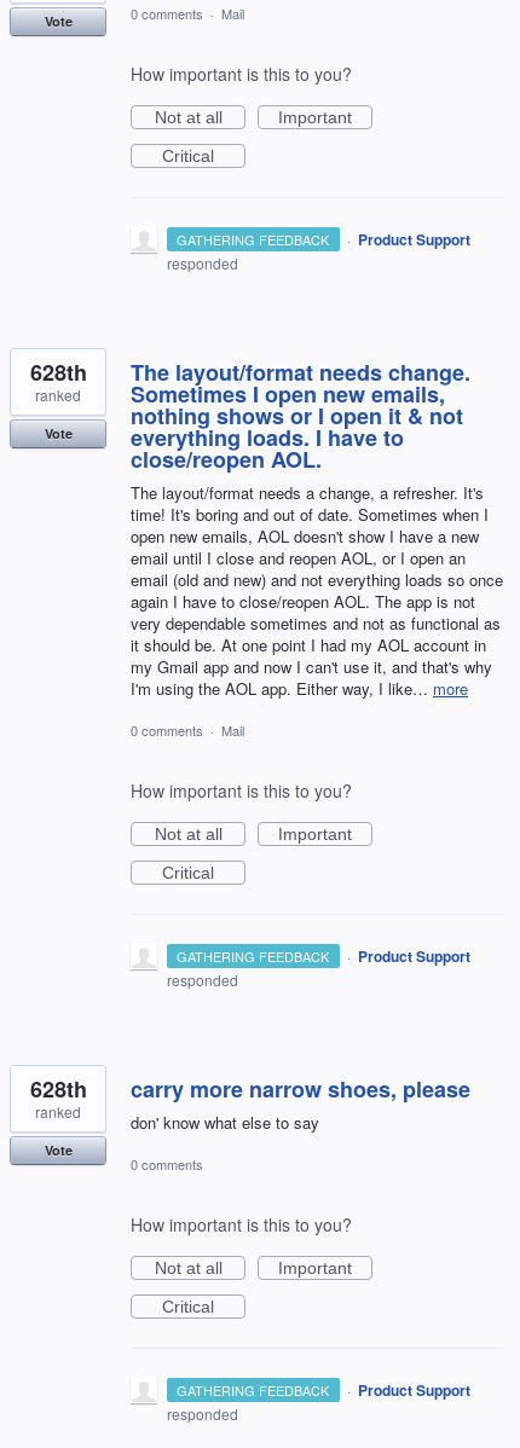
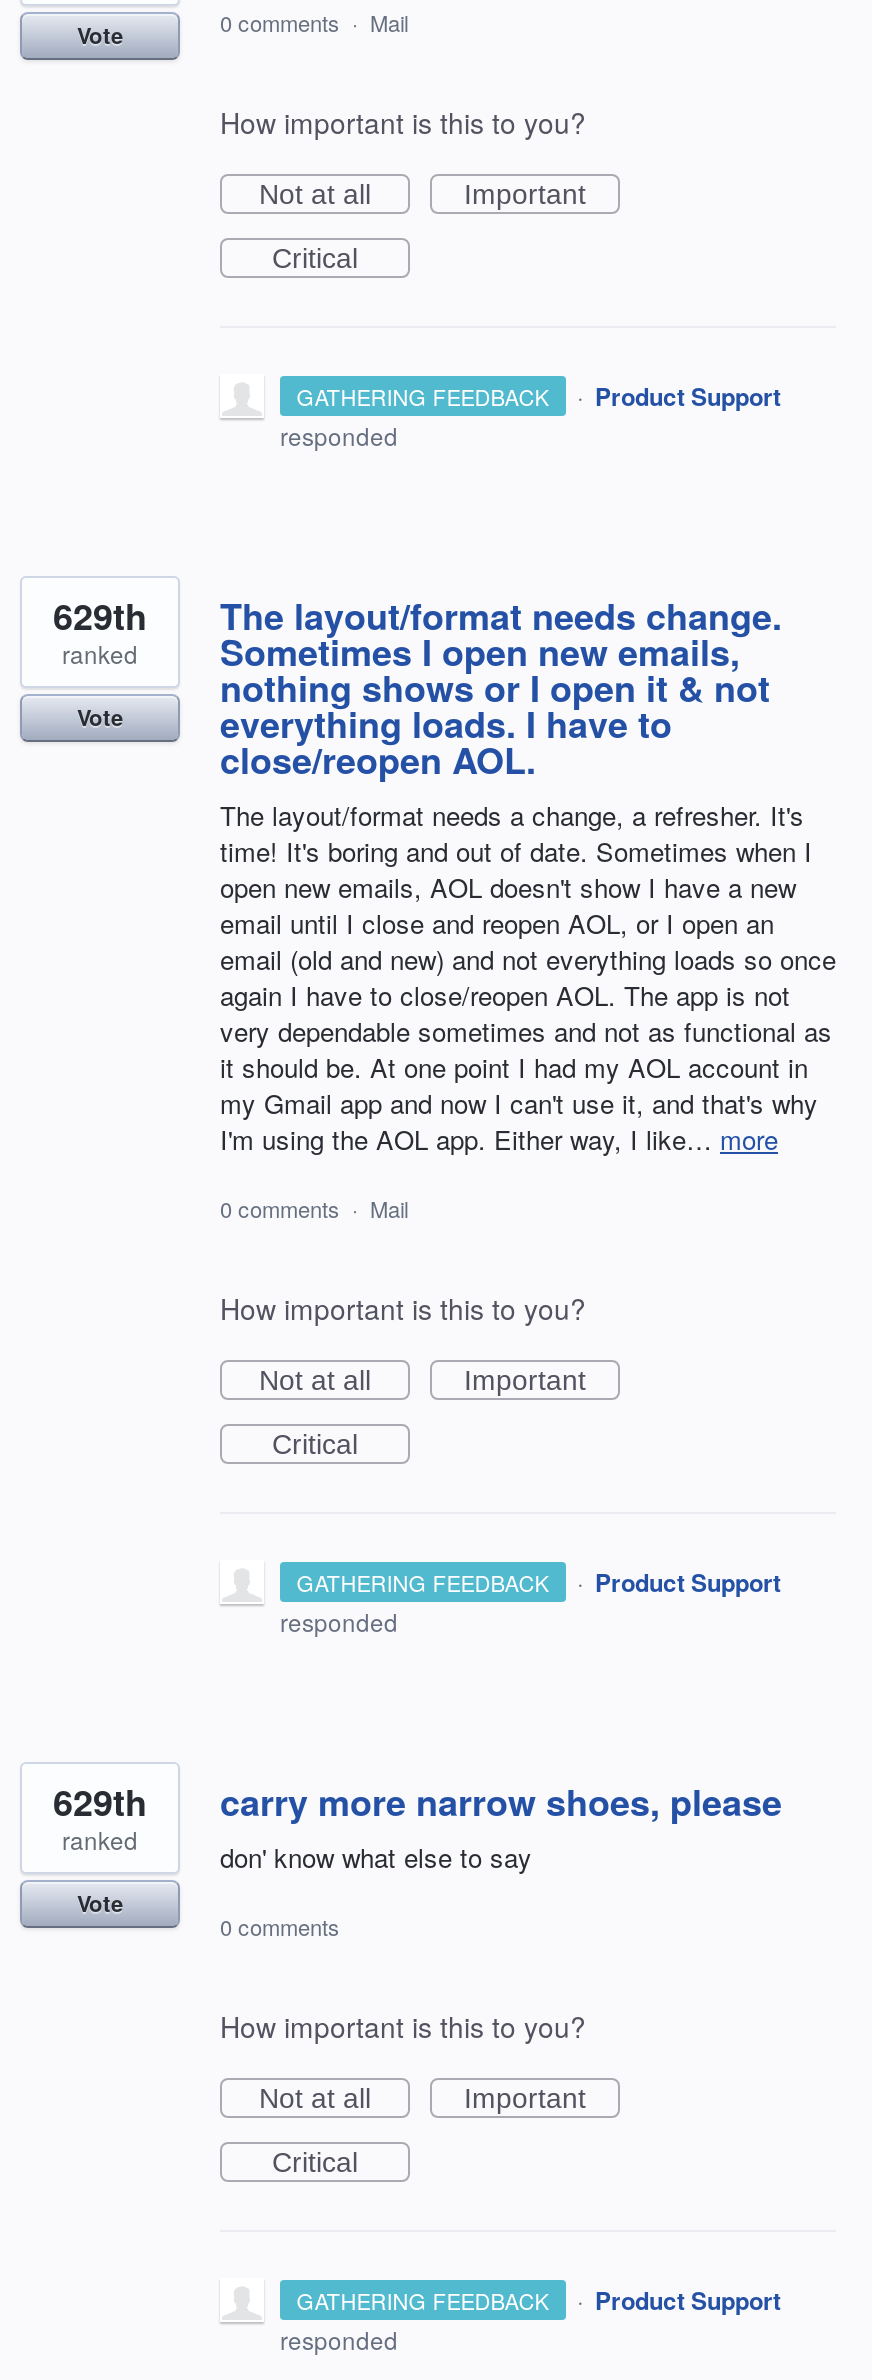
- 628th The layout/format needs change.
+ 629th The layout/format needs change.

- 628th carry more narrow shoes, please
+ 629th carry more narrow shoes, please
